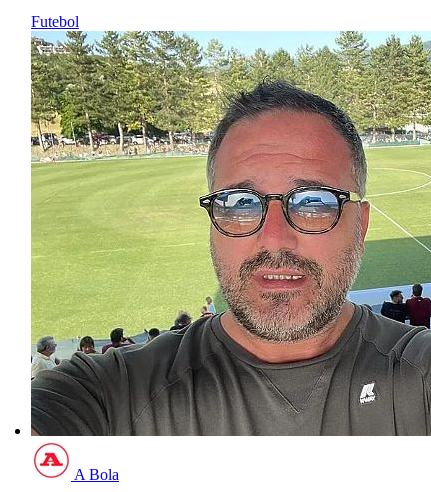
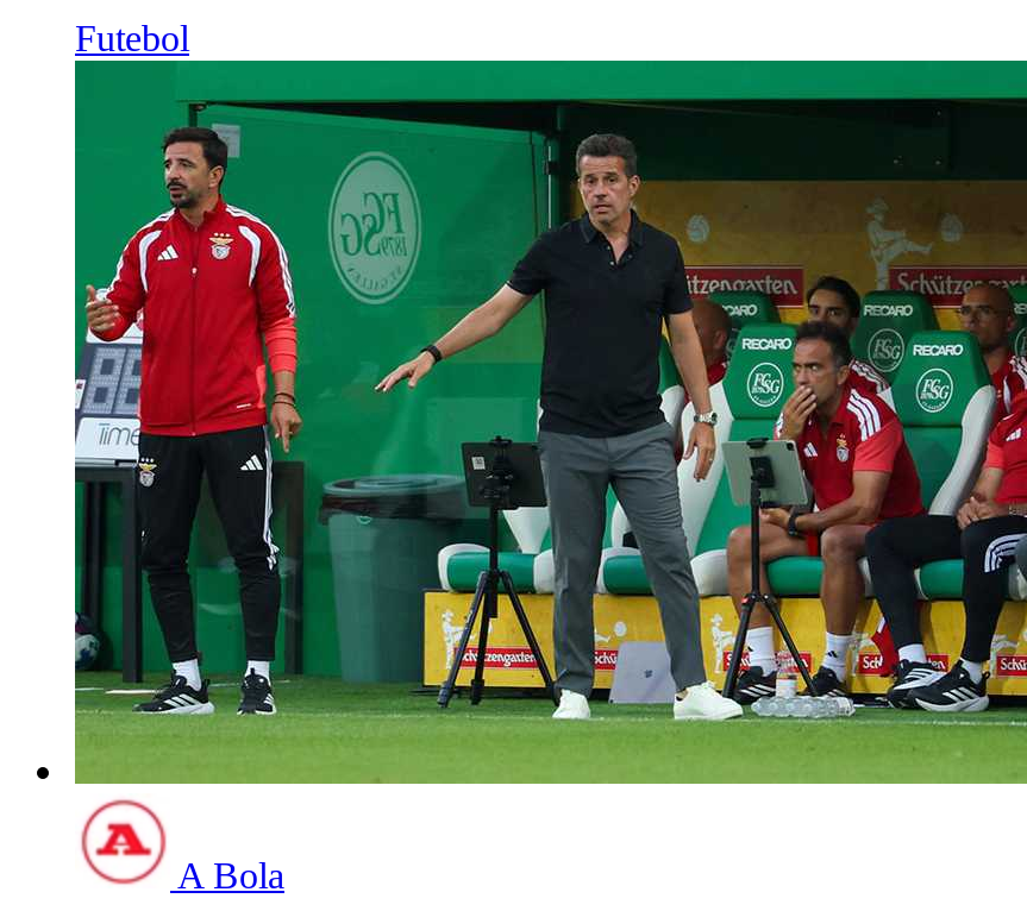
- [image]
+ [image]
